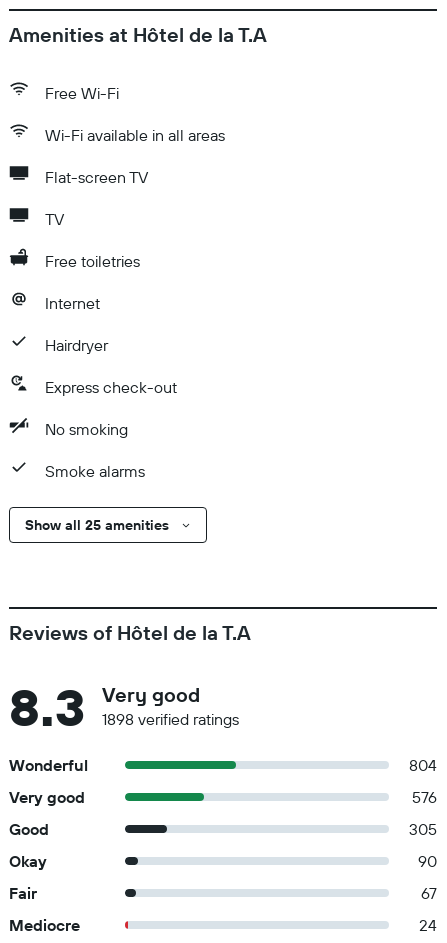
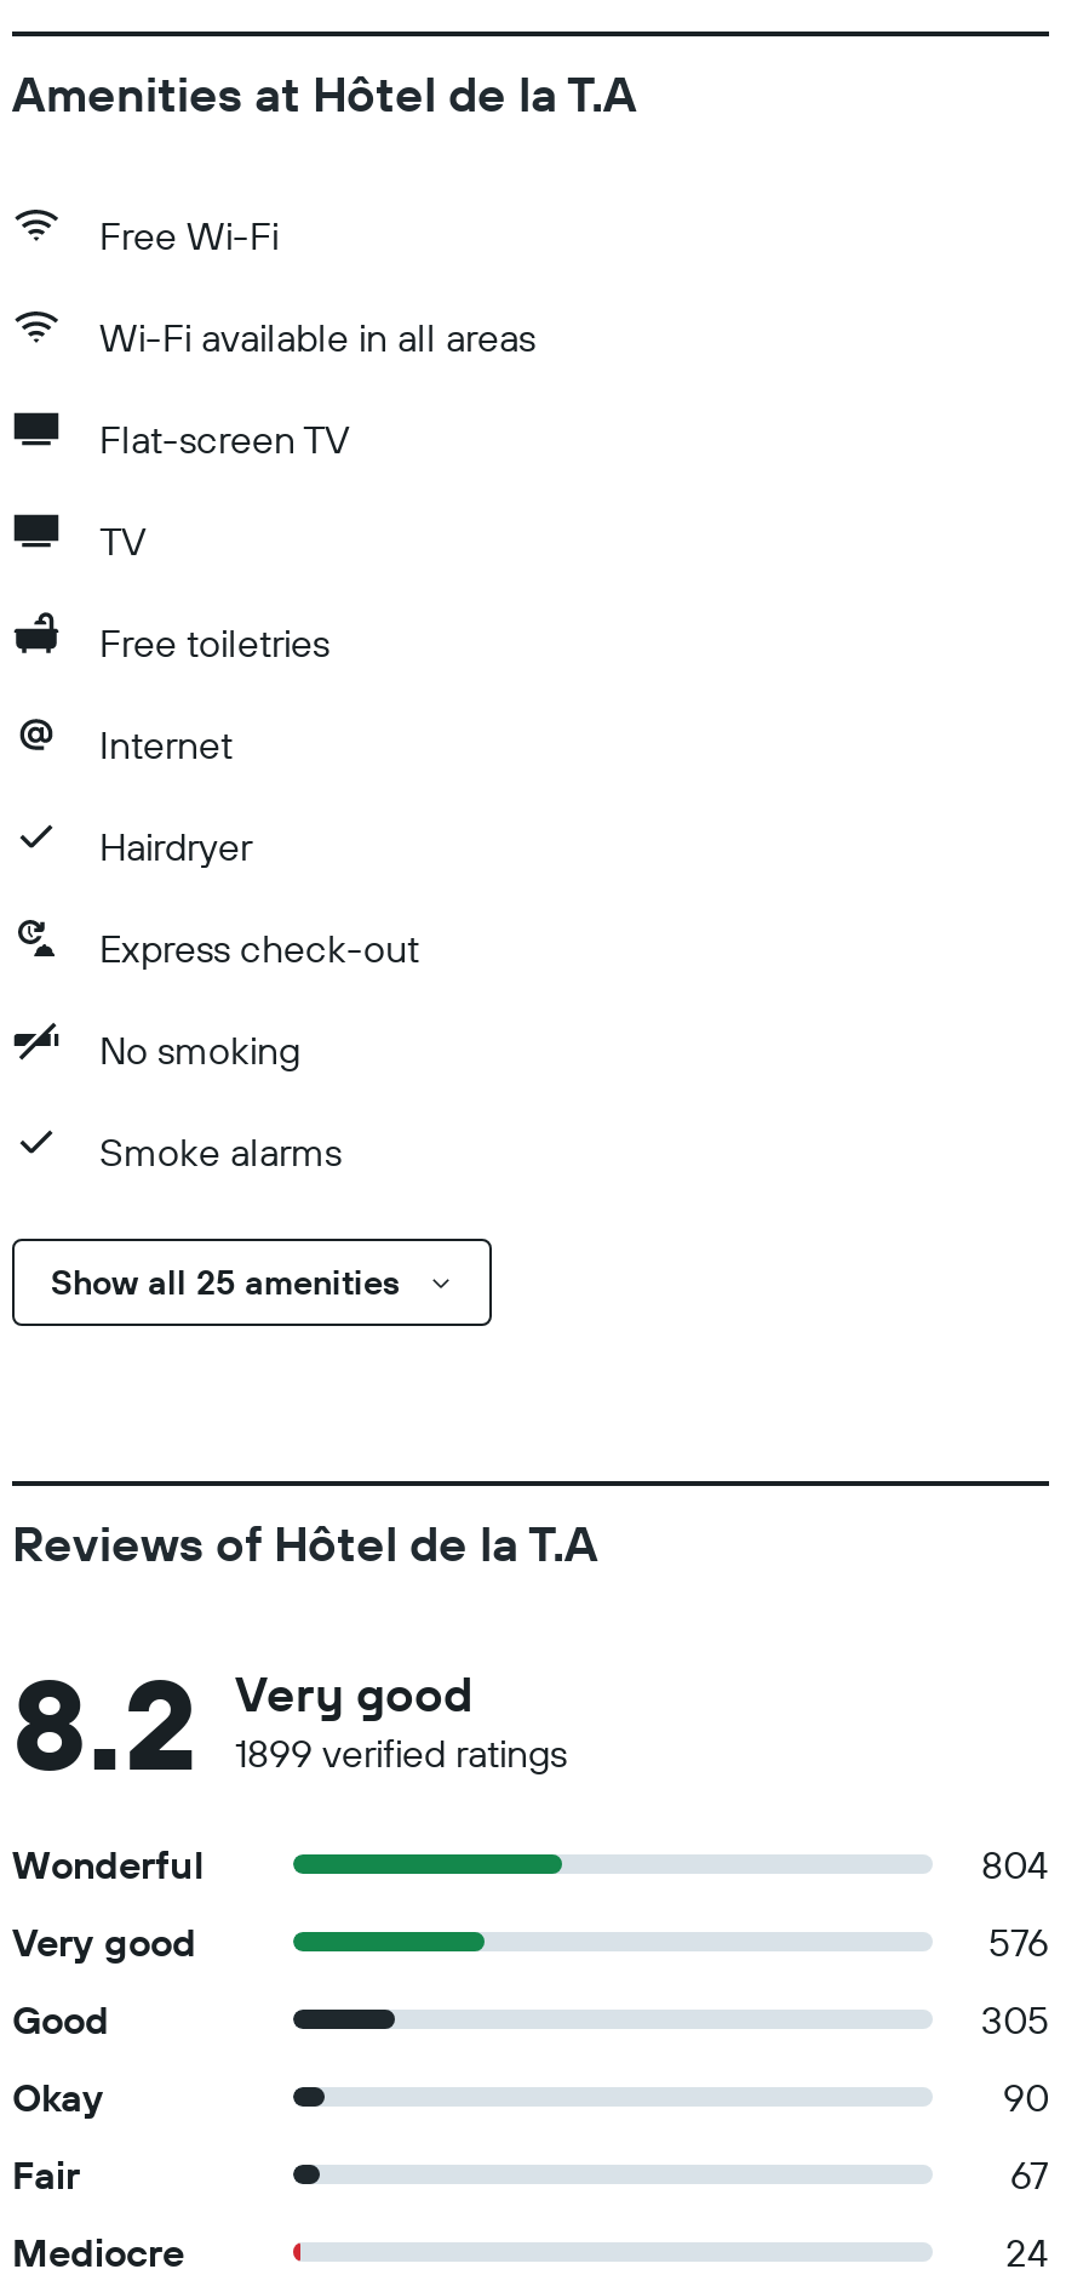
- 8.3
+ 8.2

- 1898 verified ratings
+ 1899 verified ratings
